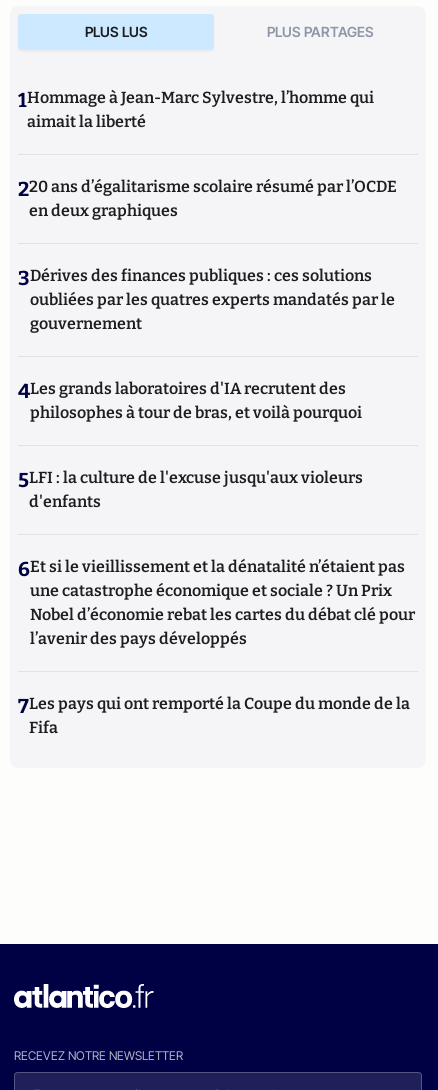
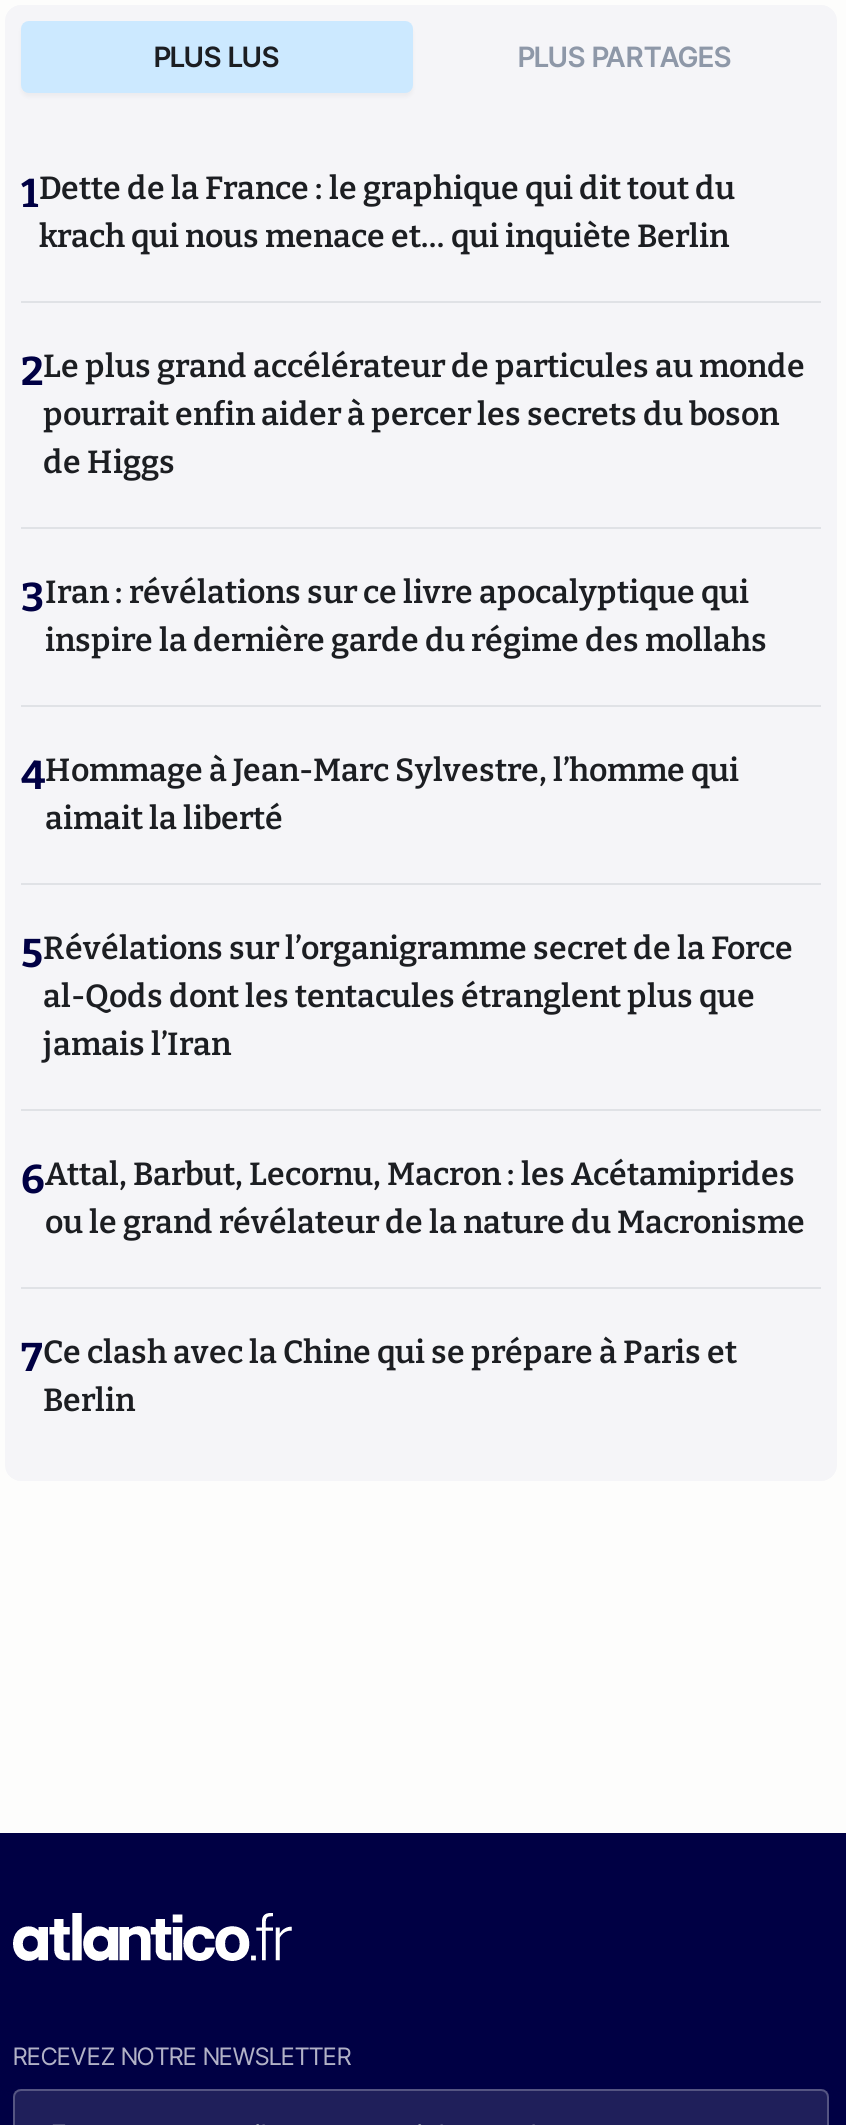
- 1Hommage à Jean-Marc Sylvestre, l’homme qui
+ 1Dette de la France : le graphique qui dit tout du
+ krach qui nous menace et… qui inquiète Berlin
+ 2Le plus grand accélérateur de particules au monde
+ pourrait enfin aider à percer les secrets du boson
+ de Higgs
+ 3Iran : révélations sur ce livre apocalyptique qui
+ inspire la dernière garde du régime des mollahs
+ 4Hommage à Jean-Marc Sylvestre, l’homme qui

moved down: aimait la liberté

- 220 ans d’égalitarisme scolaire résumé par l’OCDE
- en deux graphiques
- 3Dérives des finances publiques : ces solutions
- oubliées par les quatres experts mandatés par le
- gouvernement
- 4Les grands laboratoires d'IA recrutent des
- philosophes à tour de bras, et voilà pourquoi
- 5LFI : la culture de l'excuse jusqu'aux violeurs
- d'enfants
- 6Et si le vieillissement et la dénatalité n’étaient pas
- une catastrophe économique et sociale ? Un Prix
- Nobel d’économie rebat les cartes du débat clé pour
- l’avenir des pays développés
- 7Les pays qui ont remporté la Coupe du monde de la
- Fifa
+ 5Révélations sur l’organigramme secret de la Force
+ al-Qods dont les tentacules étranglent plus que
+ jamais l’Iran
+ 6Attal, Barbut, Lecornu, Macron : les Acétamiprides
+ ou le grand révélateur de la nature du Macronisme
+ 7Ce clash avec la Chine qui se prépare à Paris et
+ Berlin
